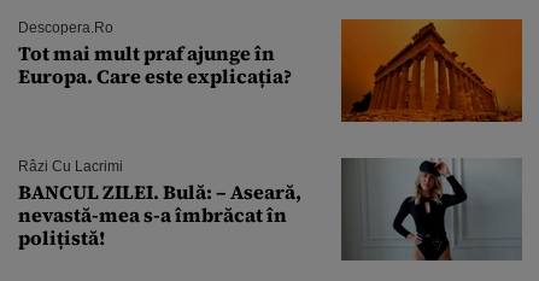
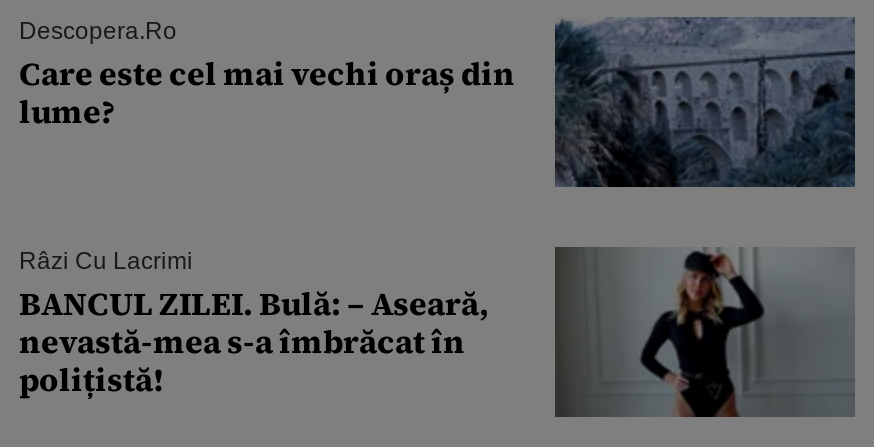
- [image]
- Tot mai mult praf ajunge în
- Europa. Care este explicația?
+ [image]
+ Care este cel mai vechi oraș din
+ lume?
